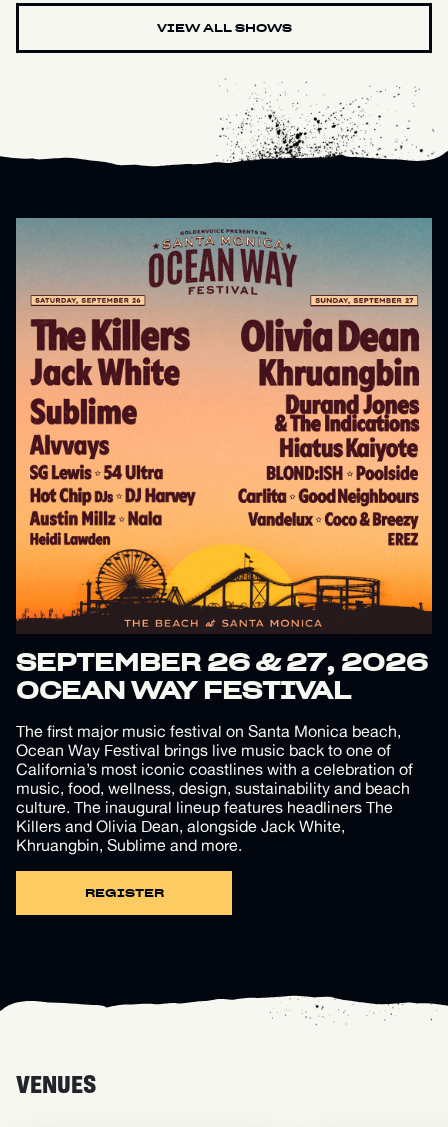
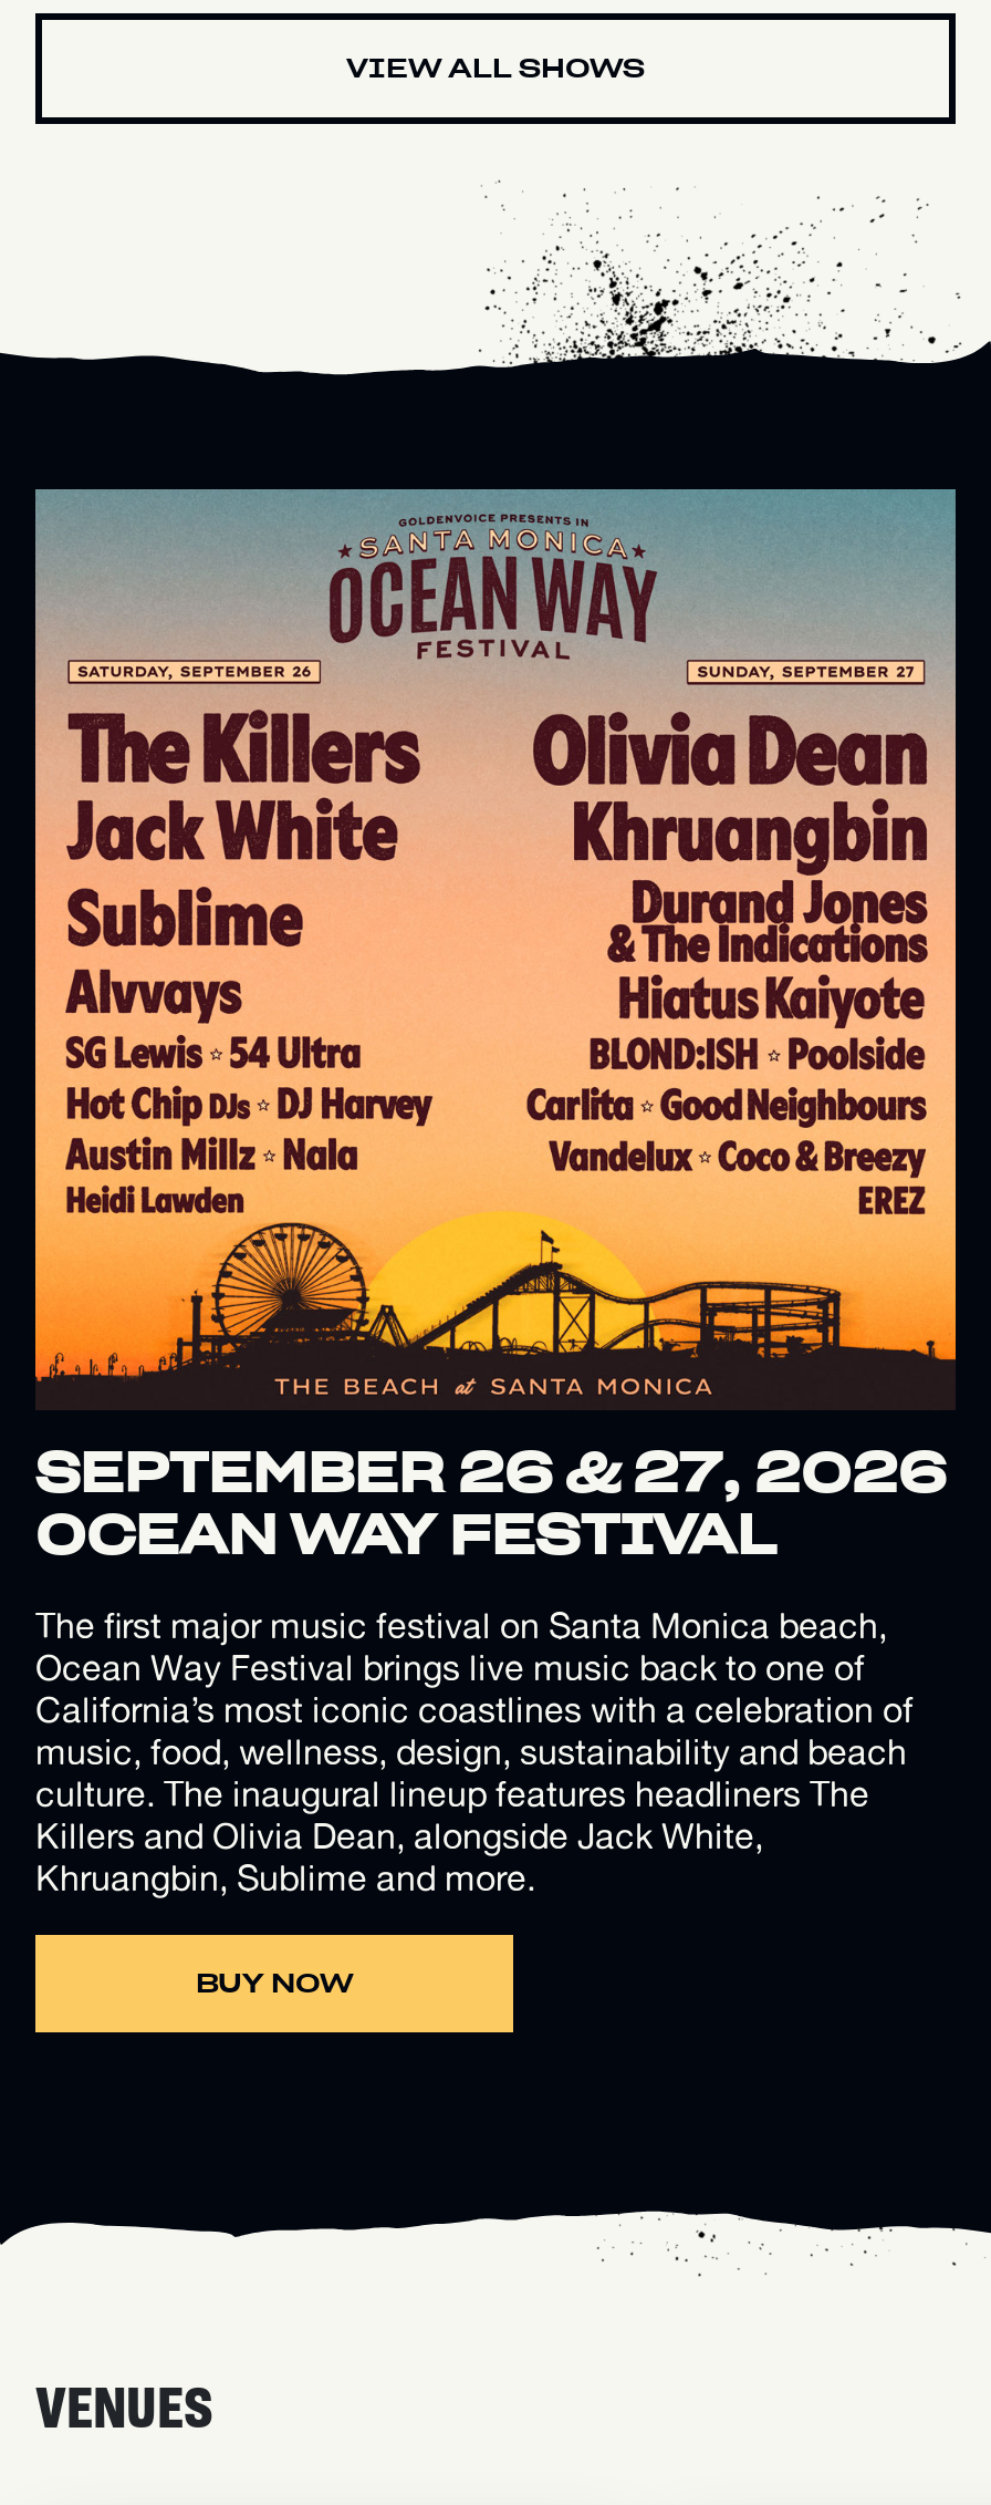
- REGISTER
+ BUY NOW
